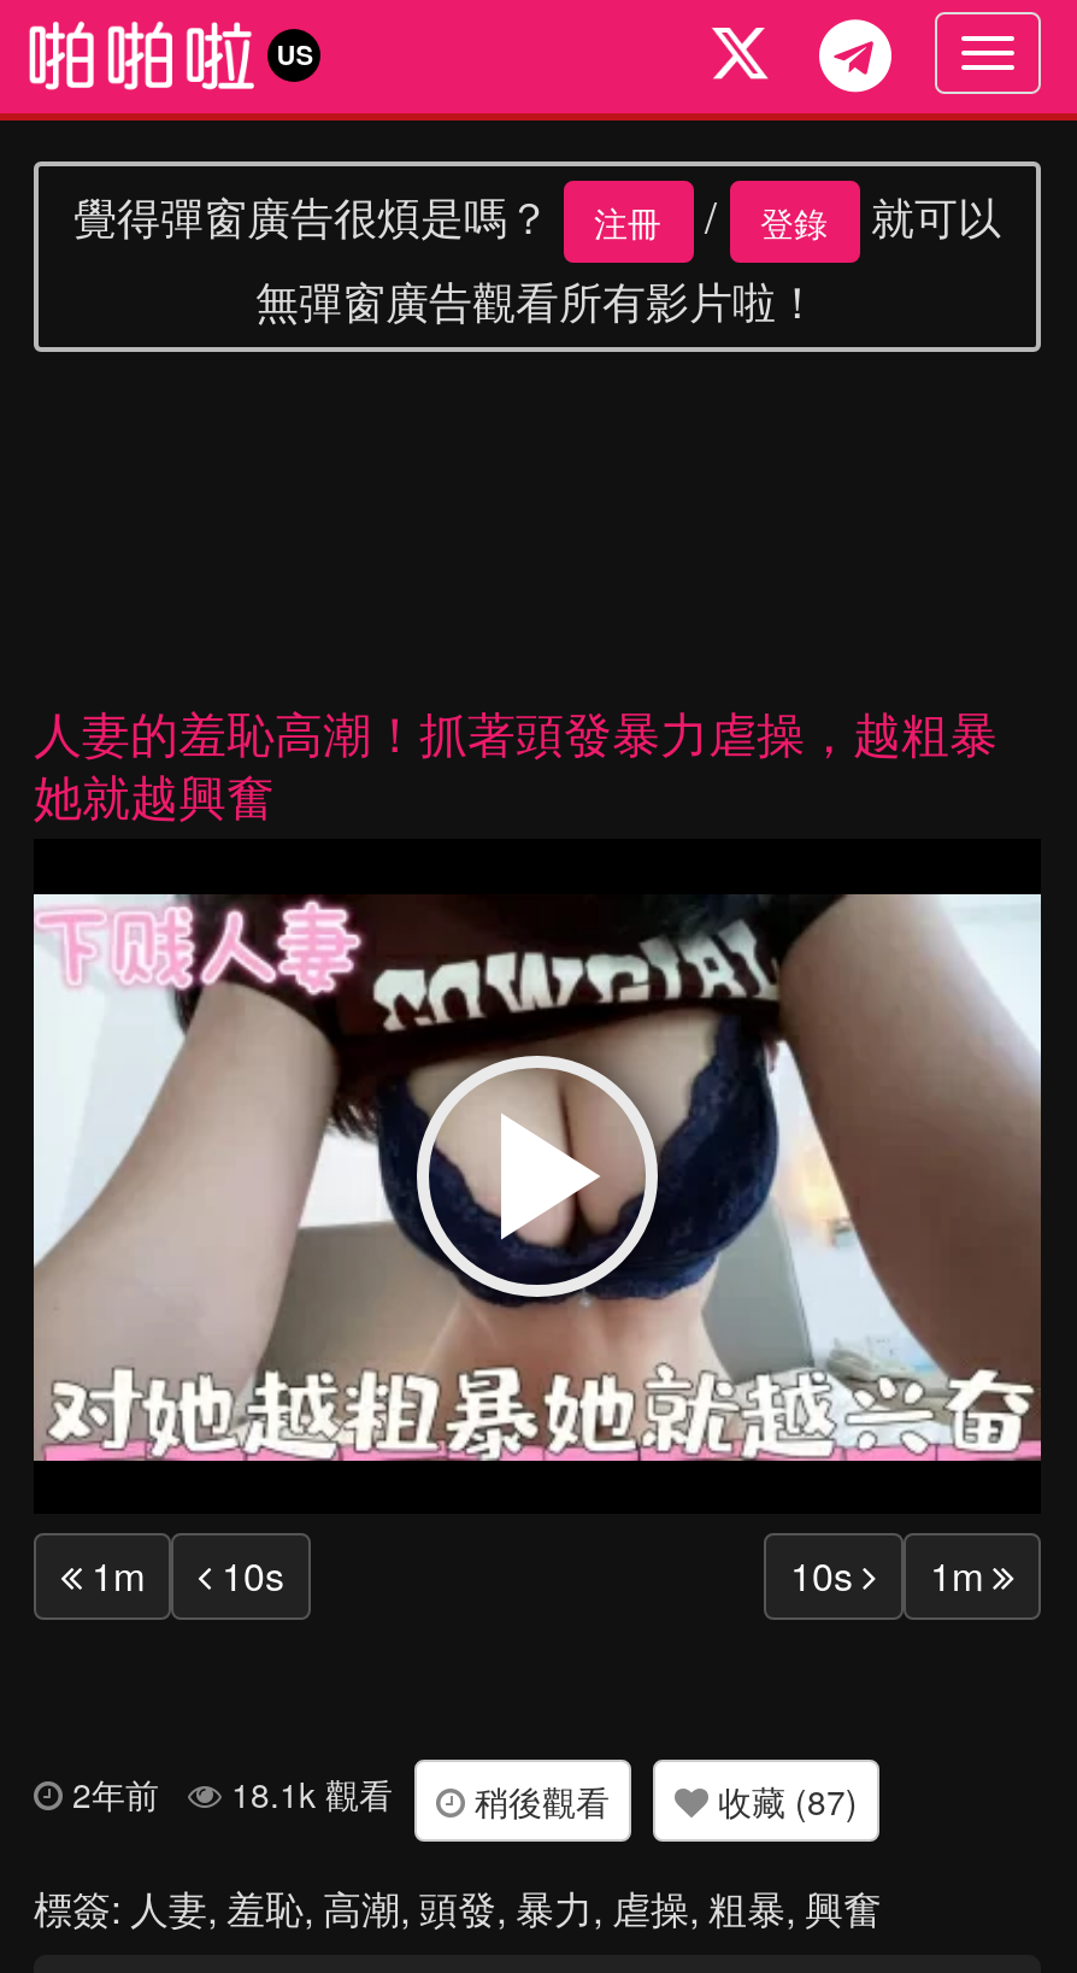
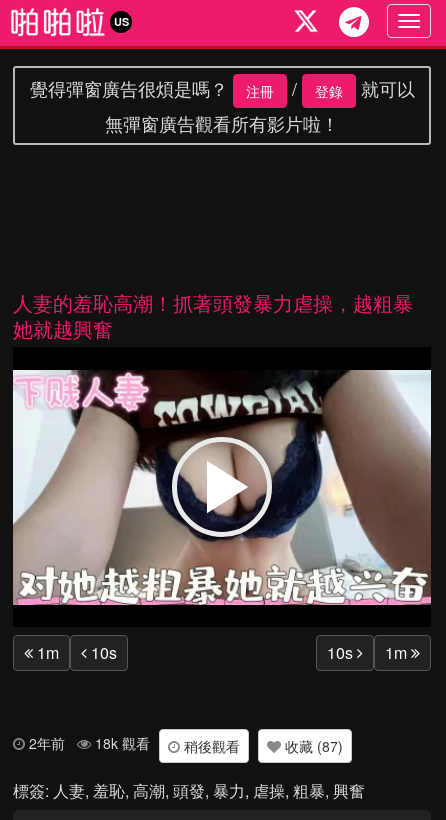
- 2年前 18.1k 觀看 稍後觀看
+ 2年前 18k 觀看 稍後觀看
